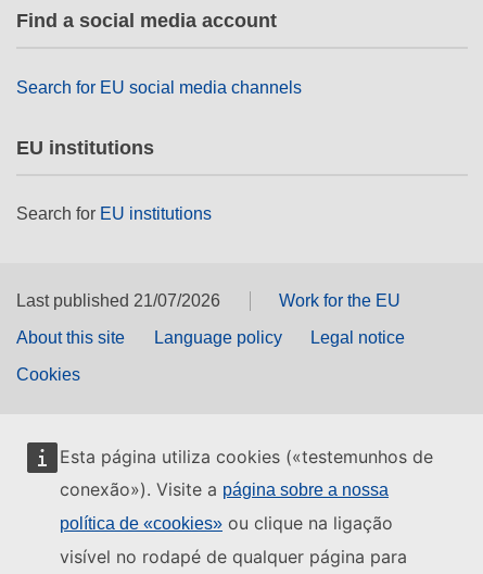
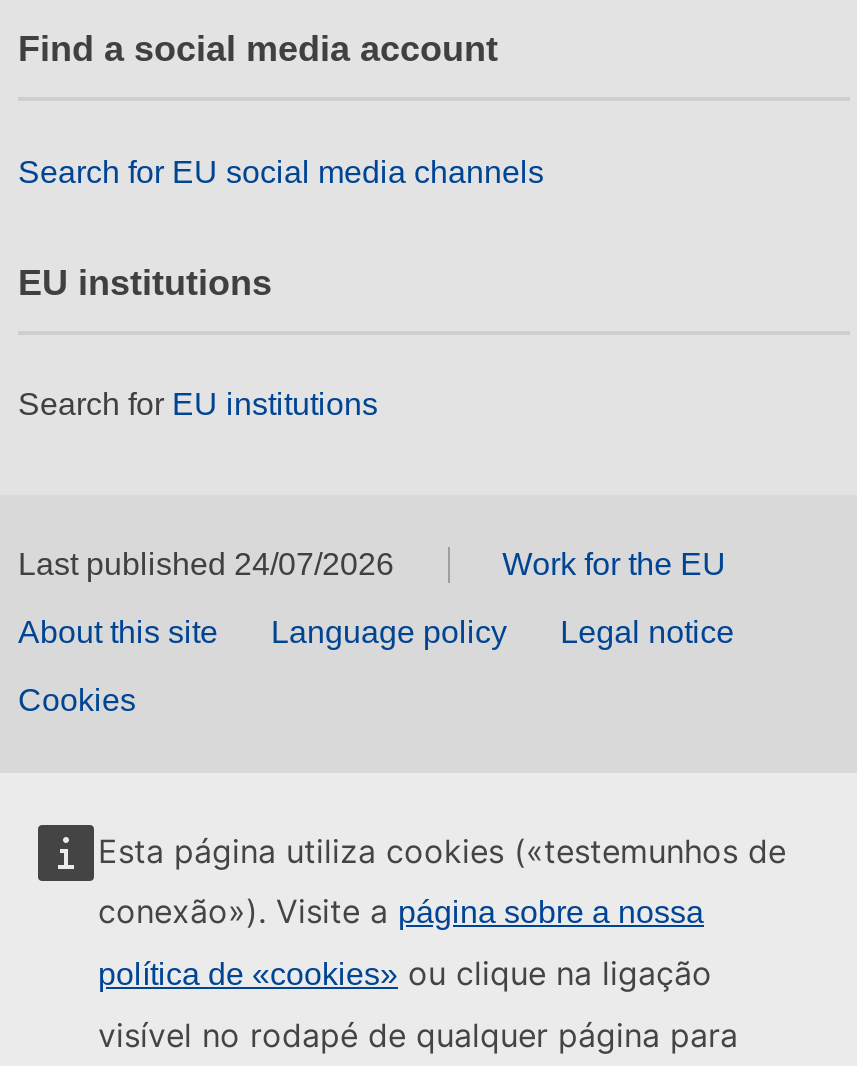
- Last published 21/07/2026
+ Last published 24/07/2026
